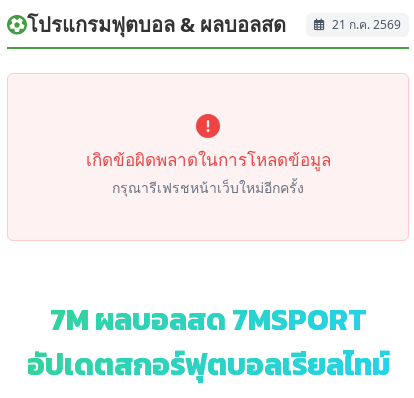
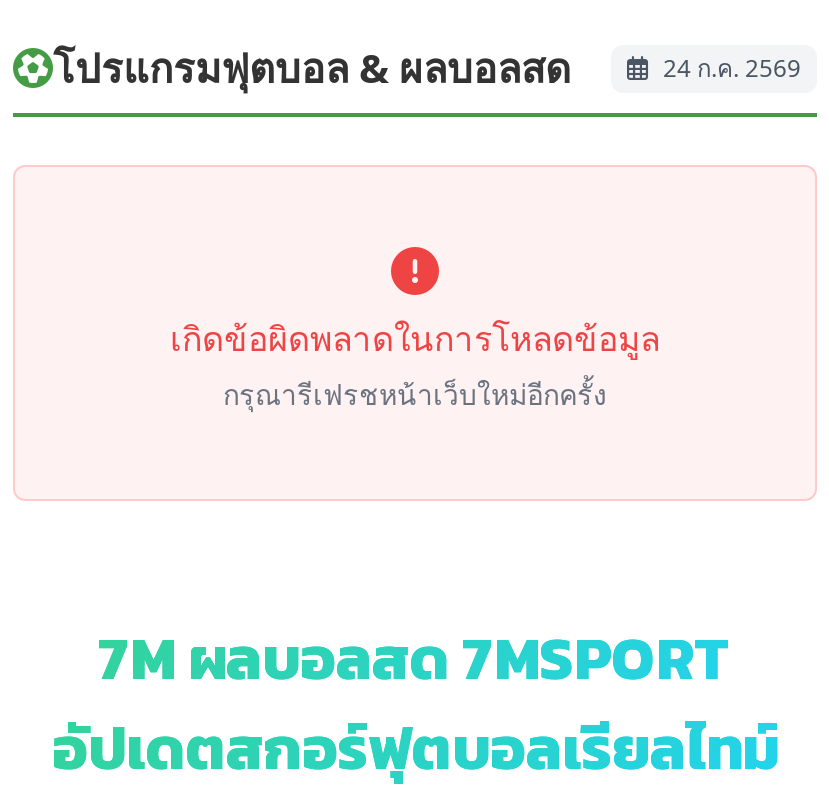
- 21 ก.ค. 2569
+ 24 ก.ค. 2569
